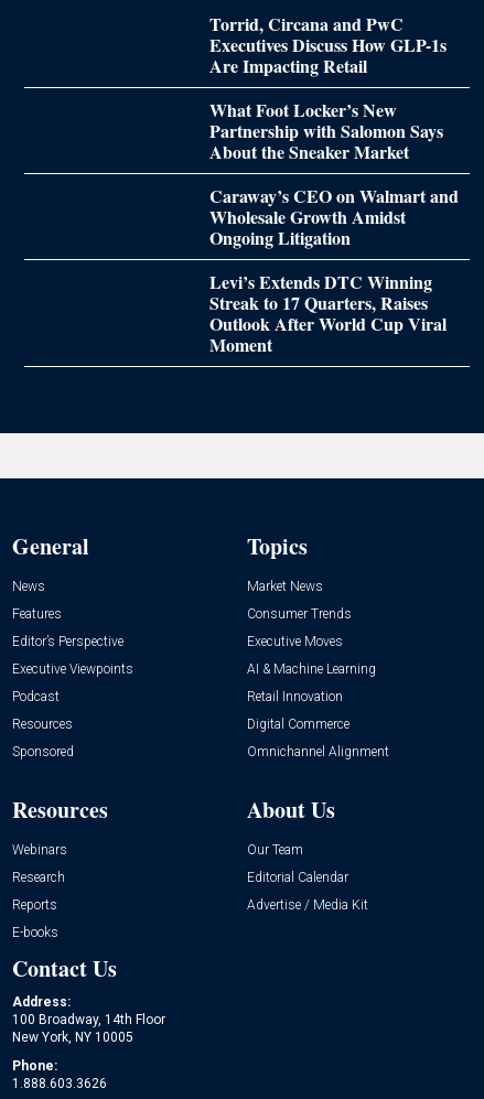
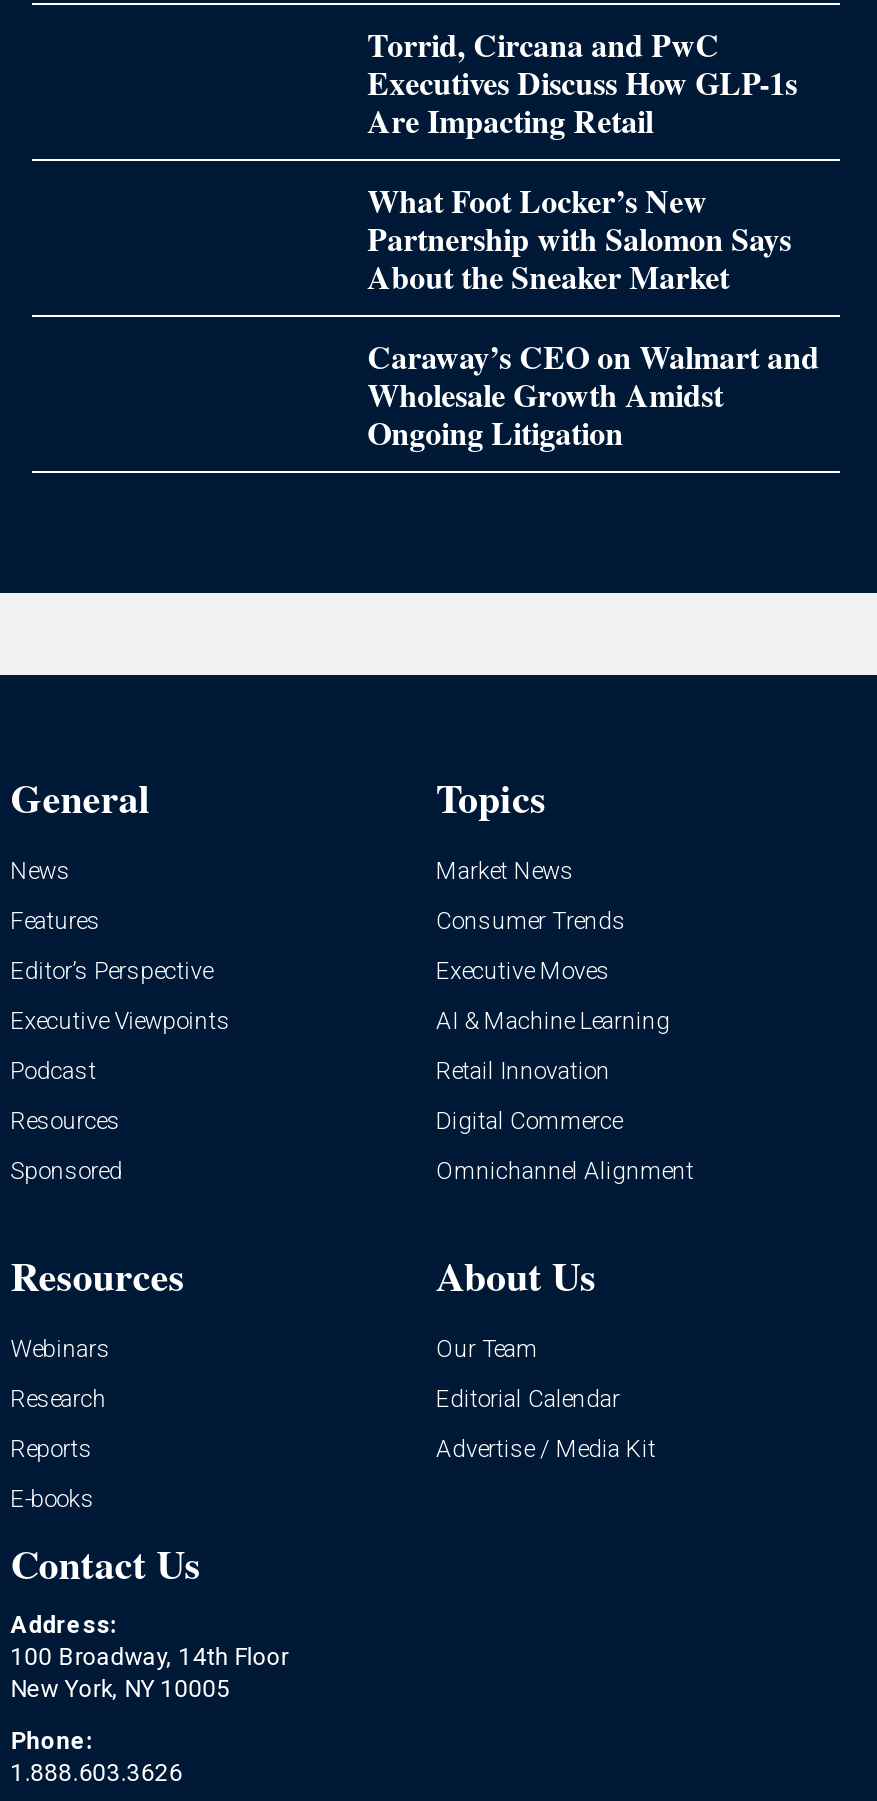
- Levi’s Extends DTC Winning
- Streak to 17 Quarters, Raises
- Outlook After World Cup Viral
- Moment
